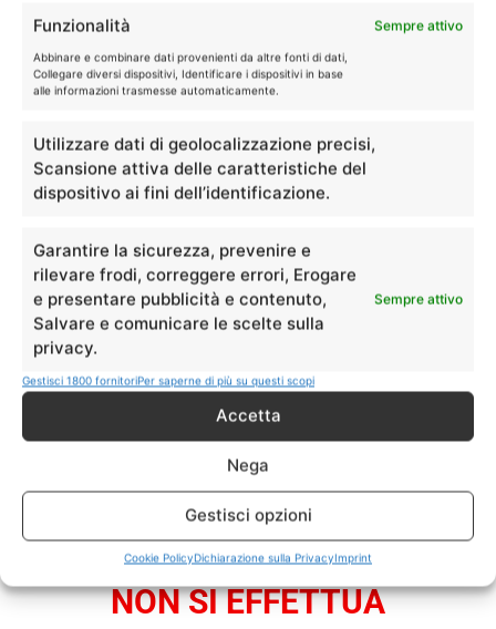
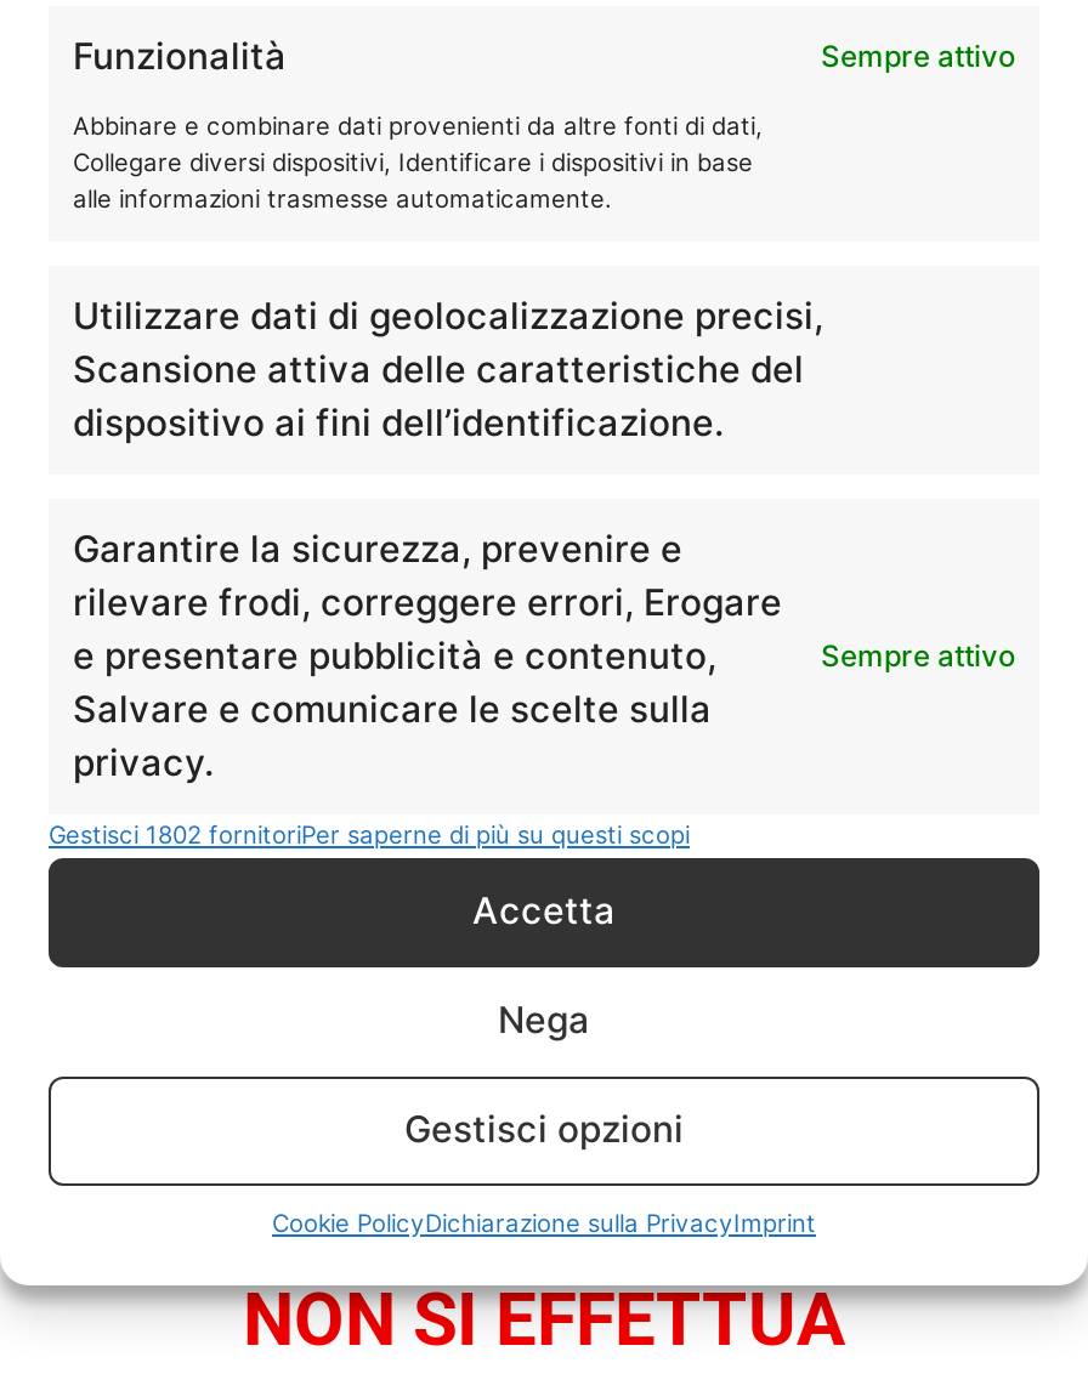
- Gestisci 1800 fornitoriPer saperne di più su questi scopi
+ Gestisci 1802 fornitoriPer saperne di più su questi scopi
